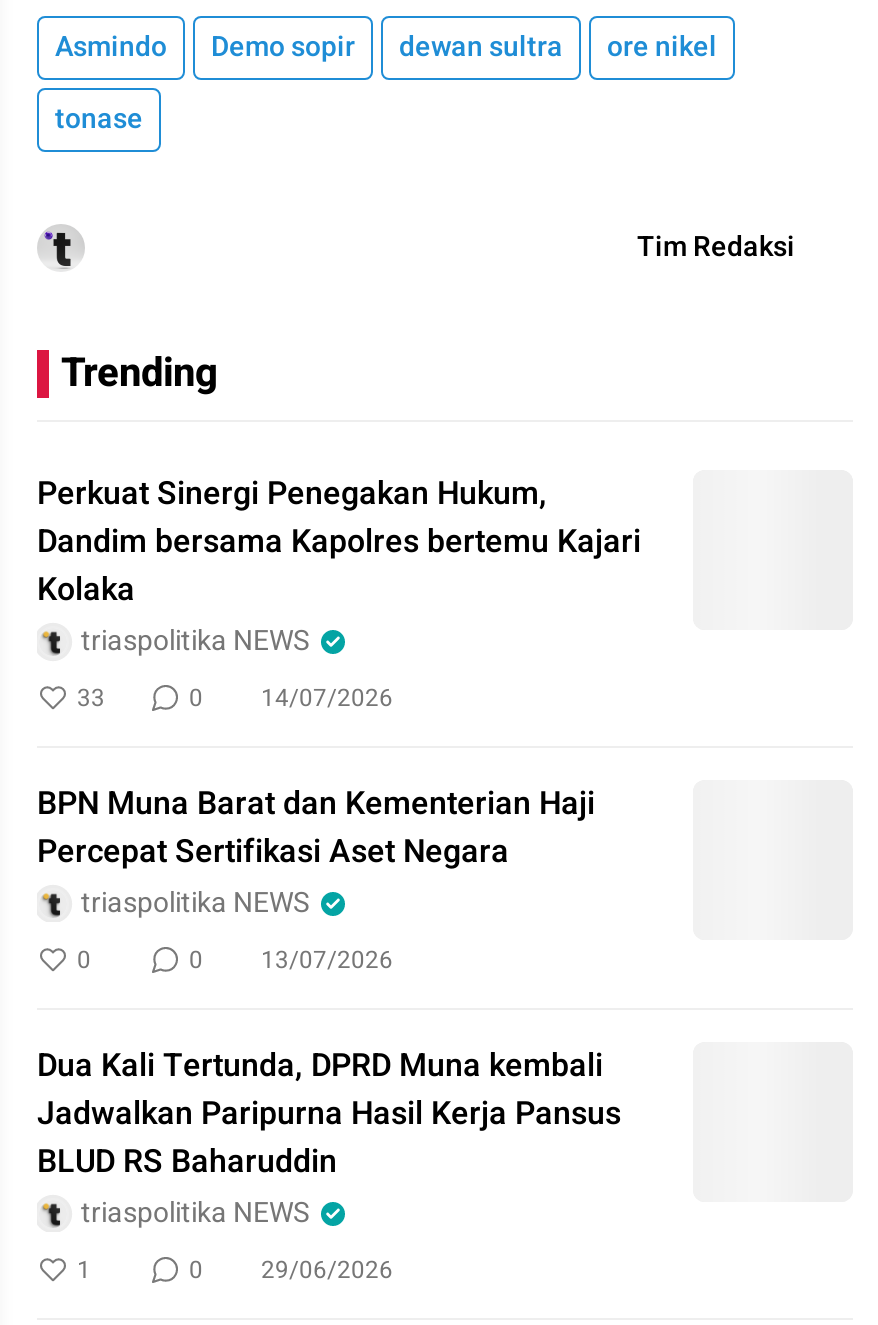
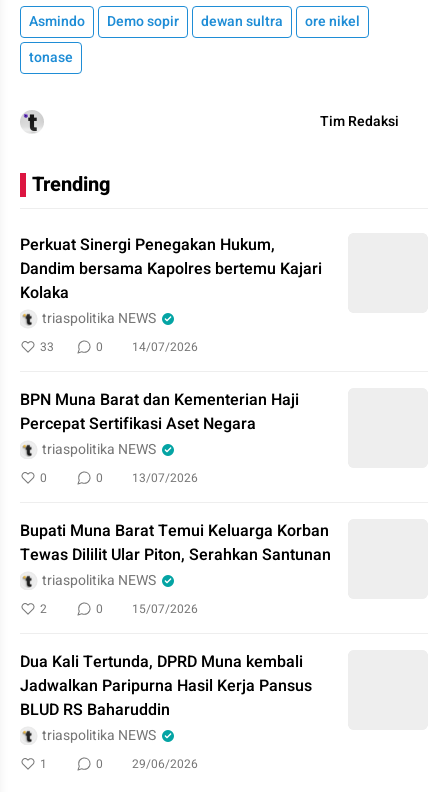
+ Bupati Muna Barat Temui Keluarga Korban
+ Tewas Dililit Ular Piton, Serahkan Santunan
+ triaspolitika NEWS
+ 2
+ 0
+ 15/07/2026
